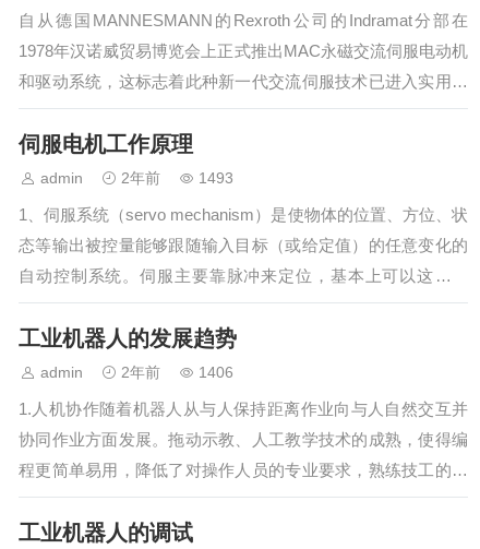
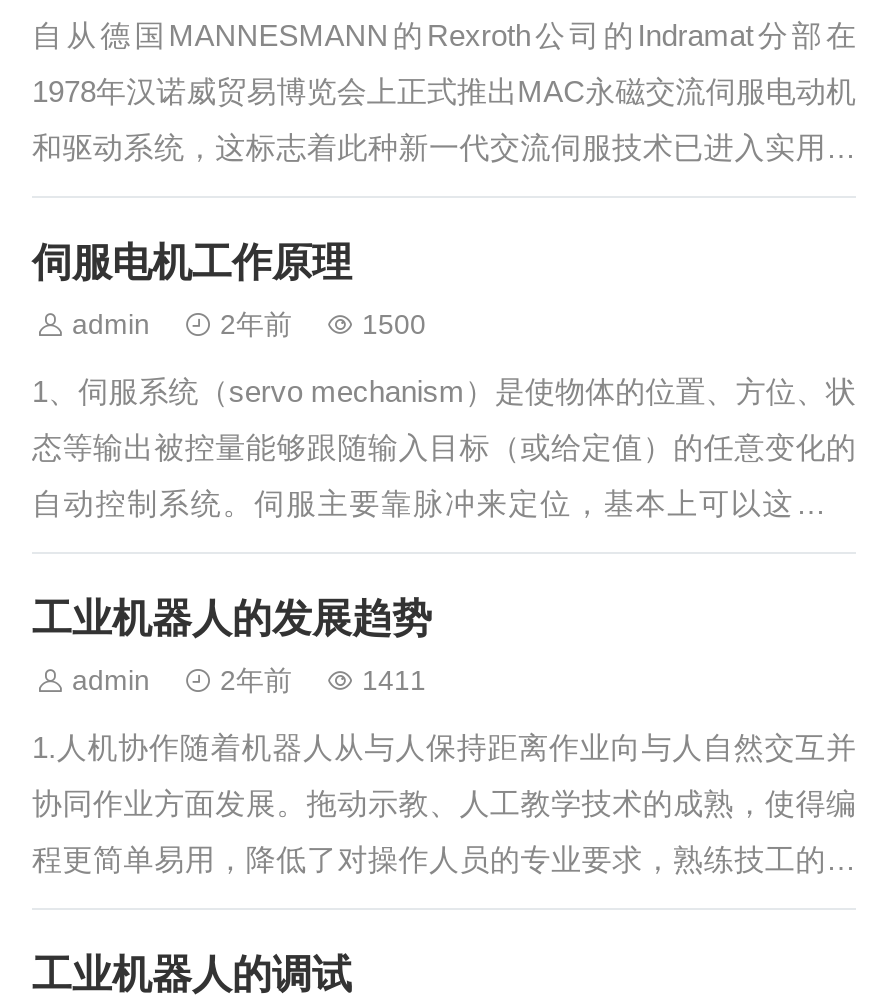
- 1493
+ 1500

- 1406
+ 1411
